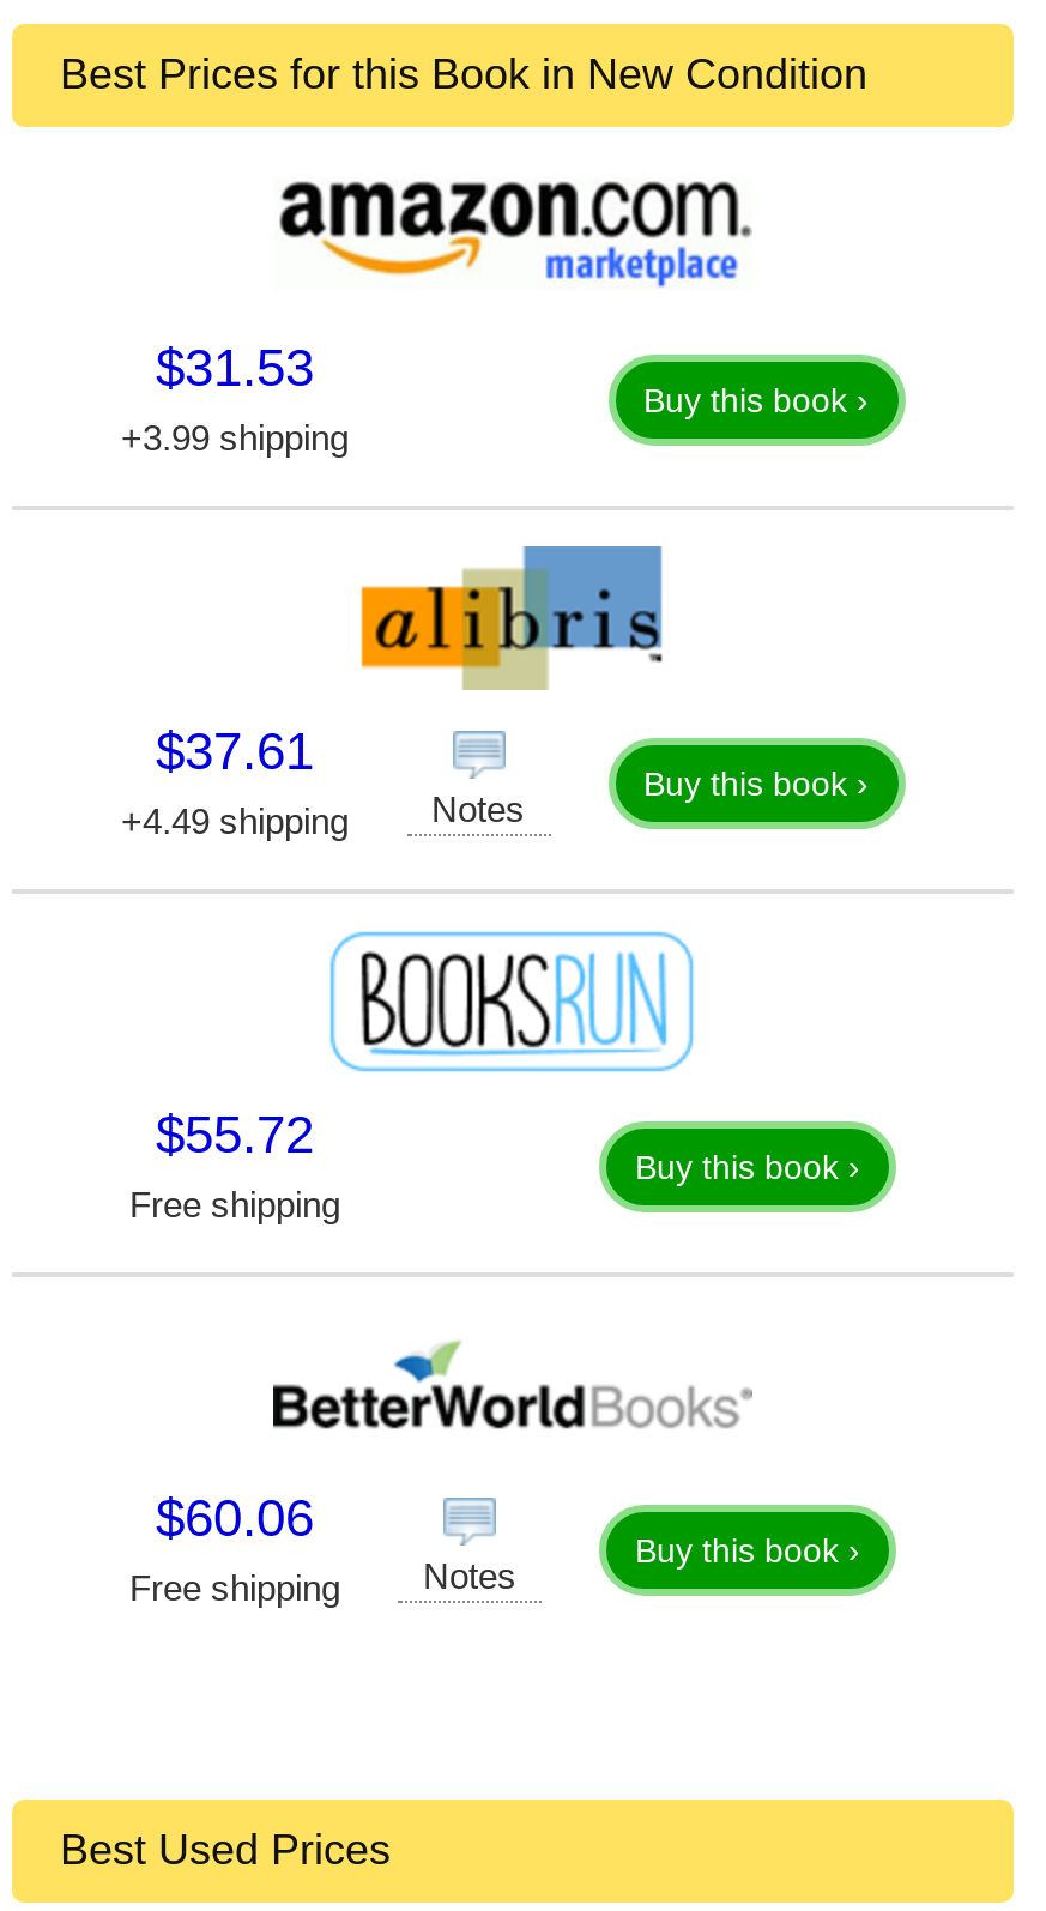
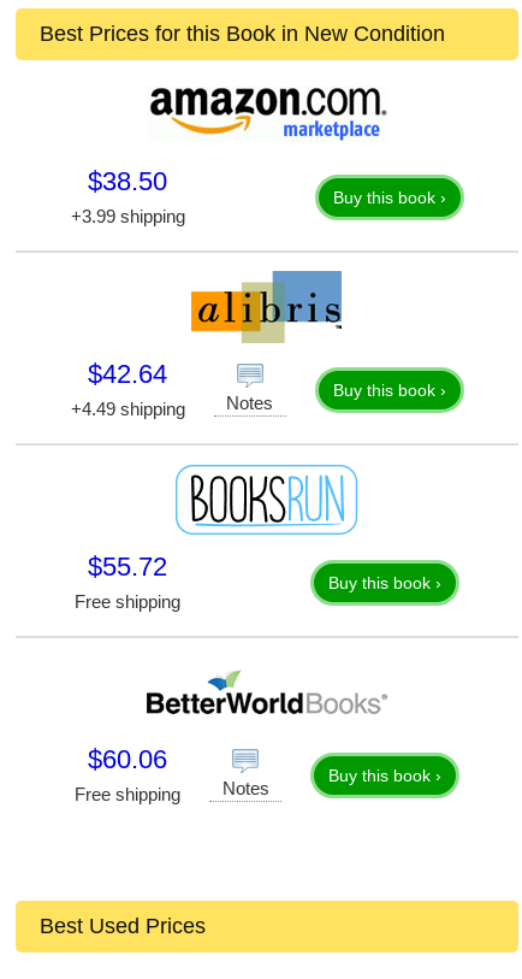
- $31.53
+ $38.50

- $37.61
+ $42.64
